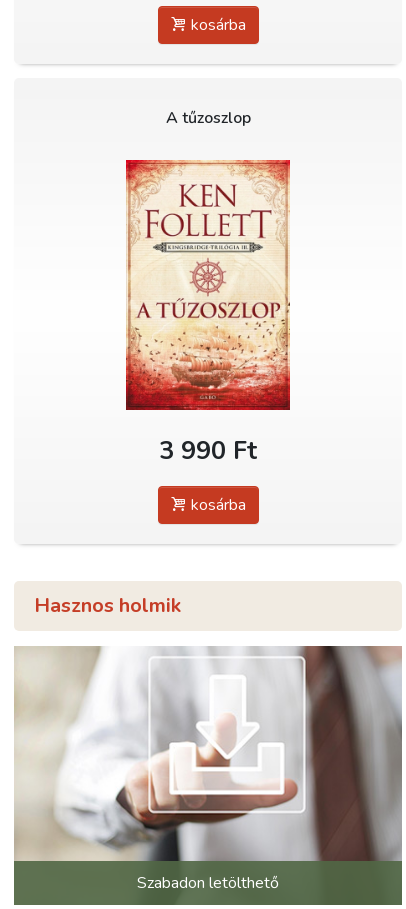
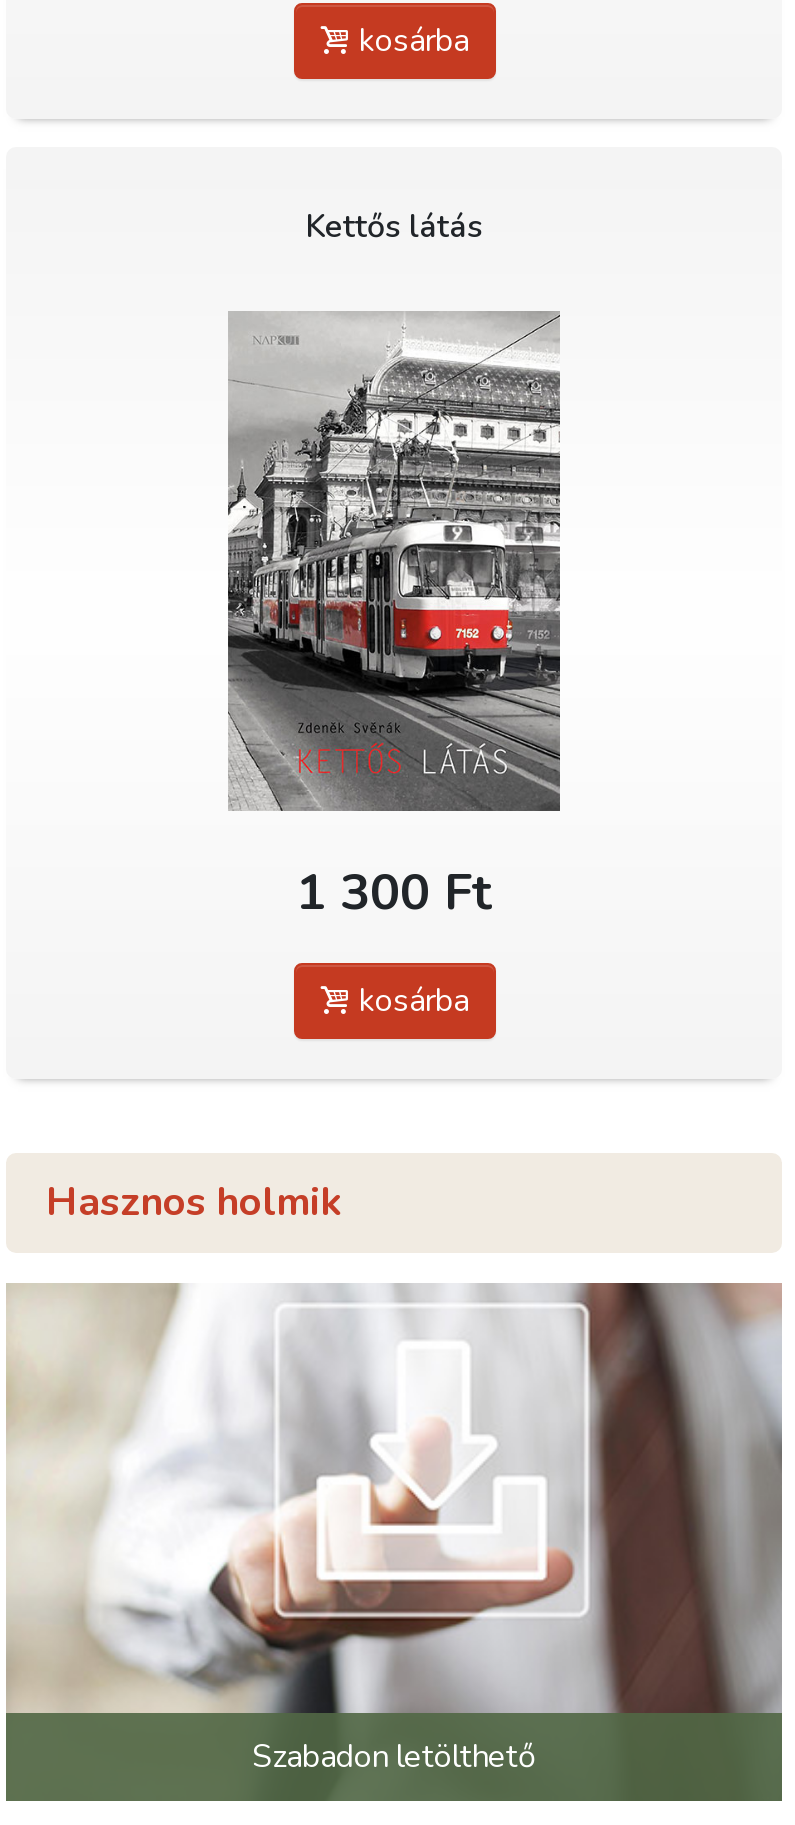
- A tűzoszlop
+ Kettős látás

- [image]
- 3 990 Ft
+ [image]
+ 1 300 Ft
